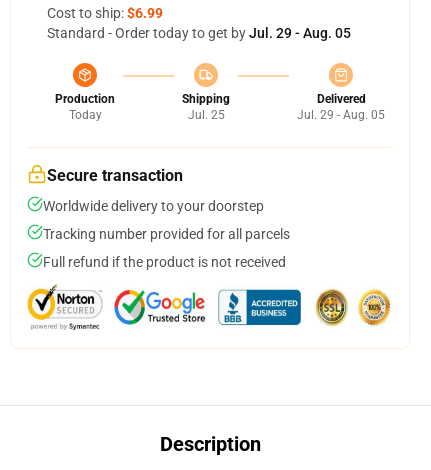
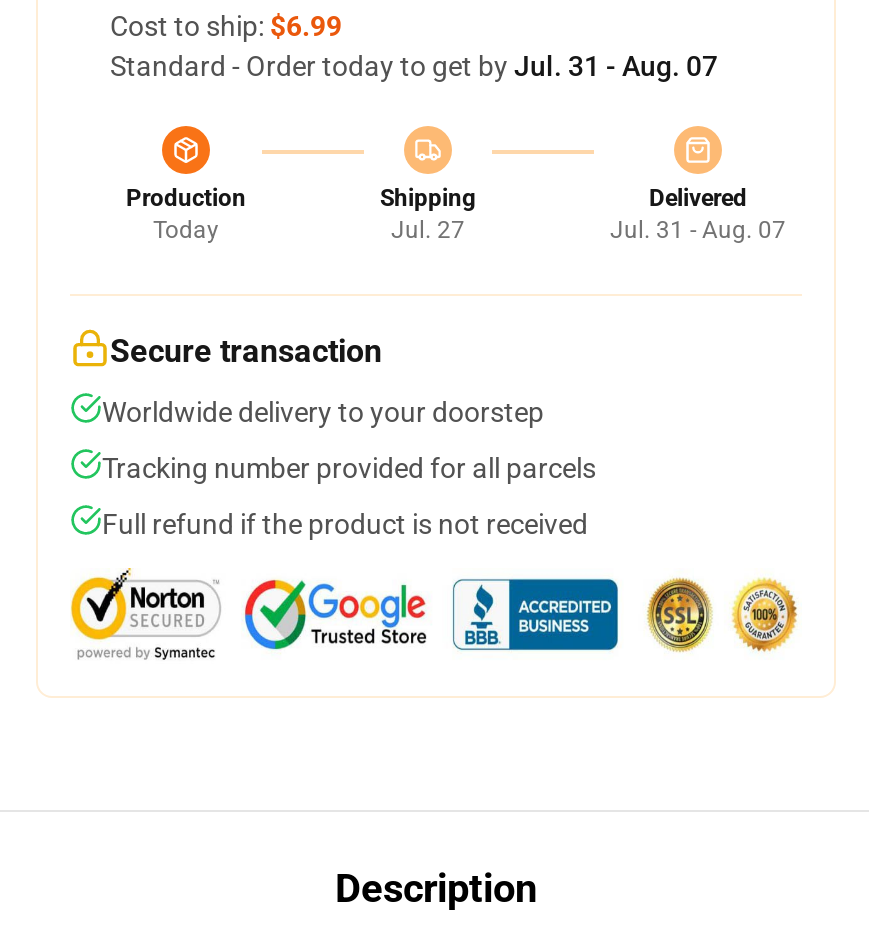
- Standard - Order today to get by Jul. 29 - Aug. 05
+ Standard - Order today to get by Jul. 31 - Aug. 07

- Jul. 25
+ Jul. 27

- Jul. 29 - Aug. 05
+ Jul. 31 - Aug. 07
